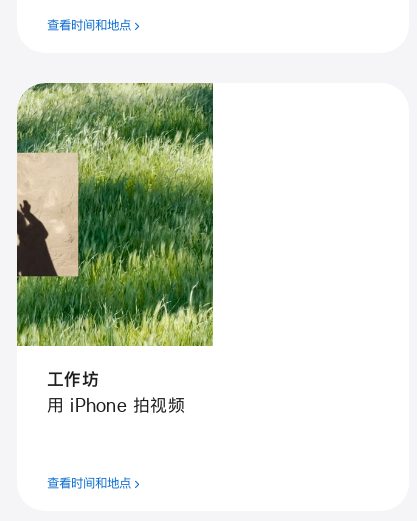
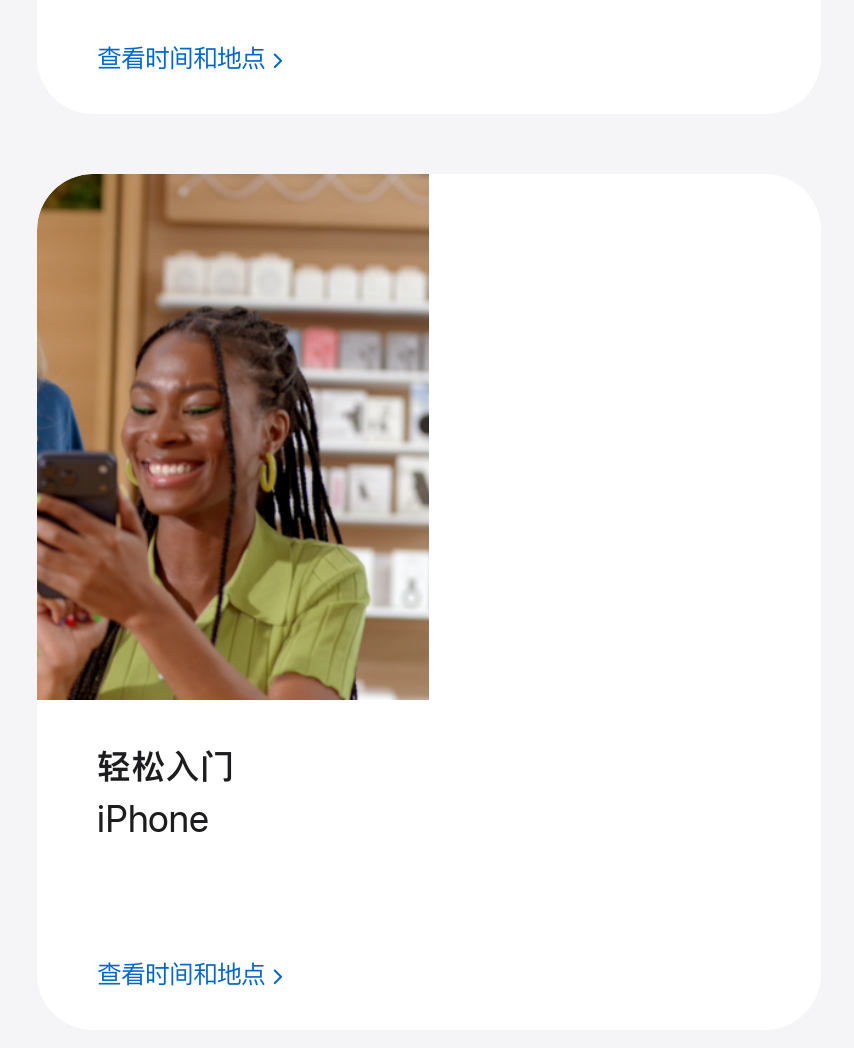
- [image]
- 工作坊
- 用 iPhone 拍视频
+ [image]
+ 轻松入门
+ iPhone
